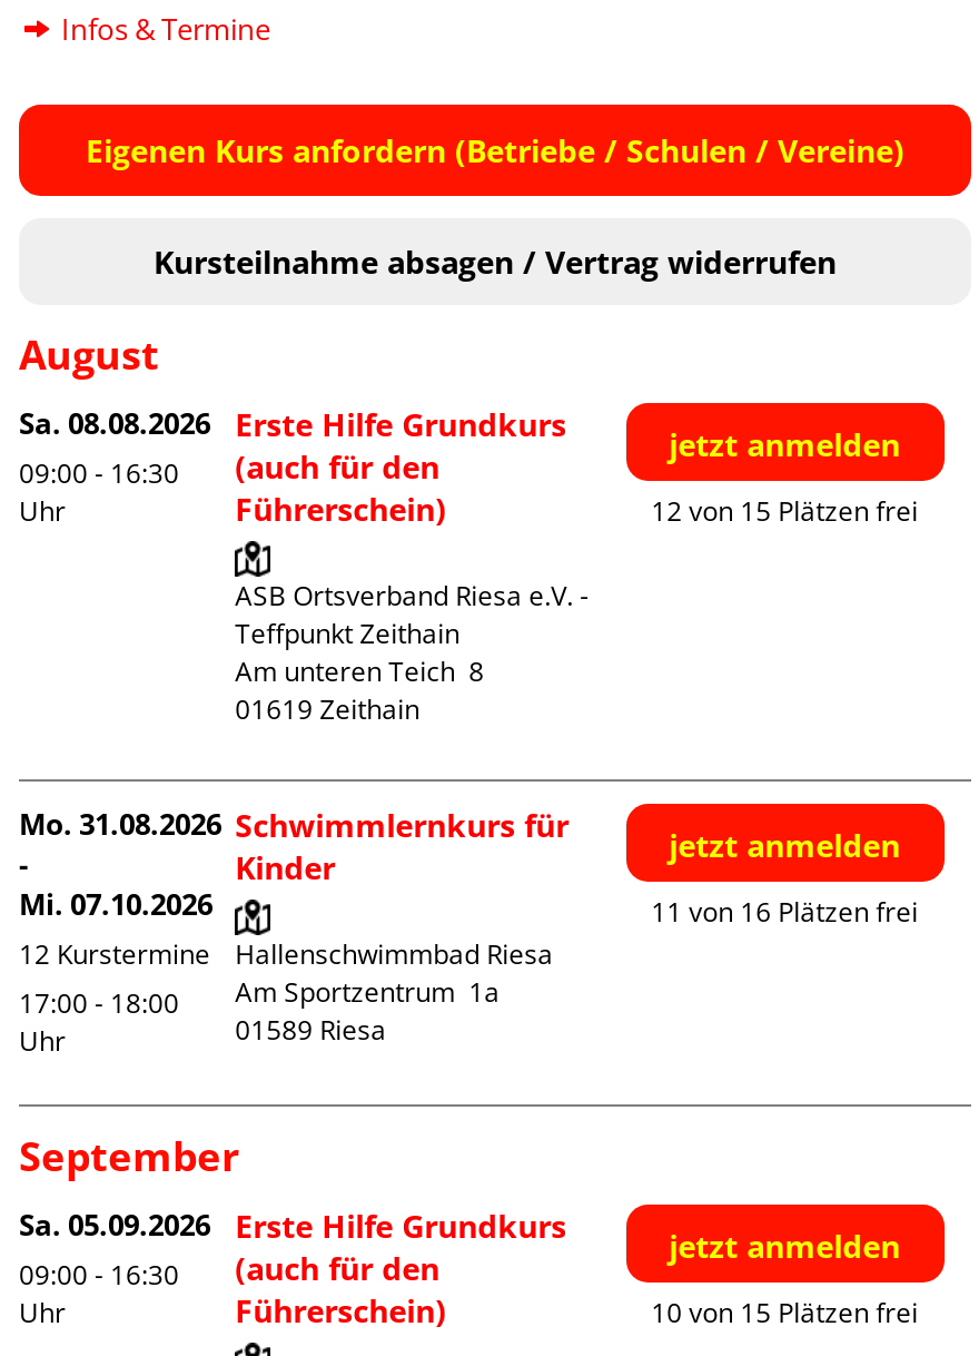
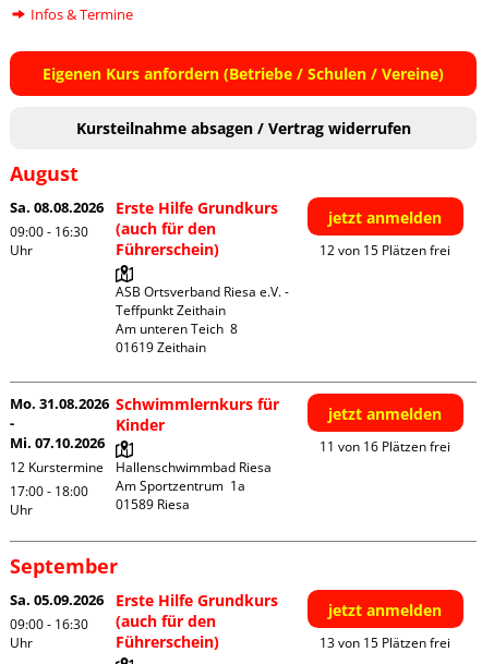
- 10 von 15 Plätzen frei
+ 13 von 15 Plätzen frei
